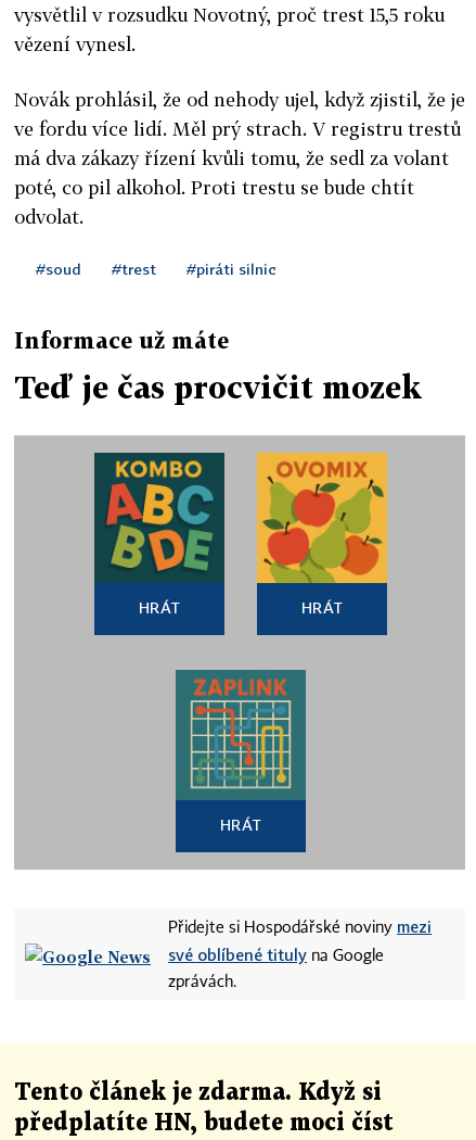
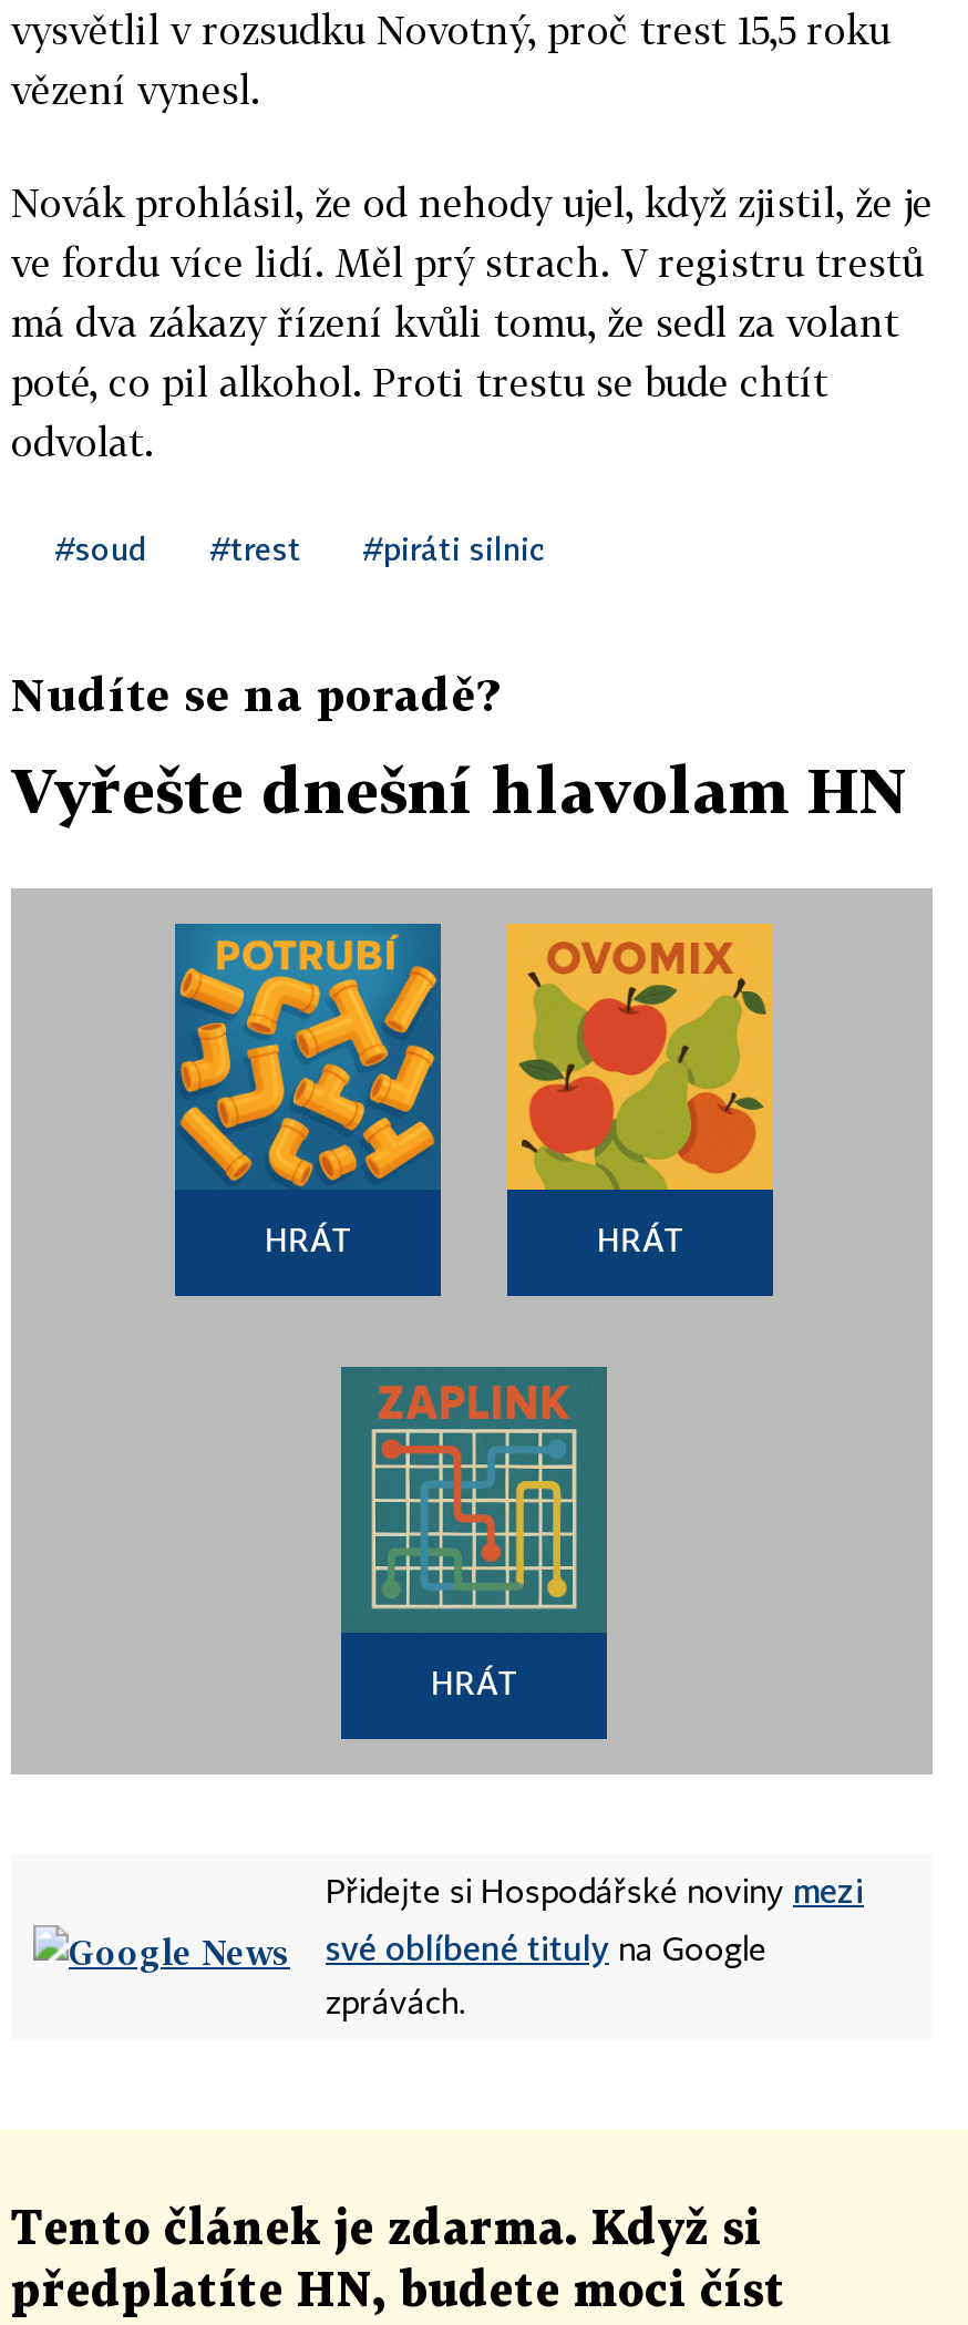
- Informace už máte
+ Nudíte se na poradě?

- Teď je čas procvičit mozek
+ Vyřešte dnešní hlavolam HN

- [image]
+ [image]
